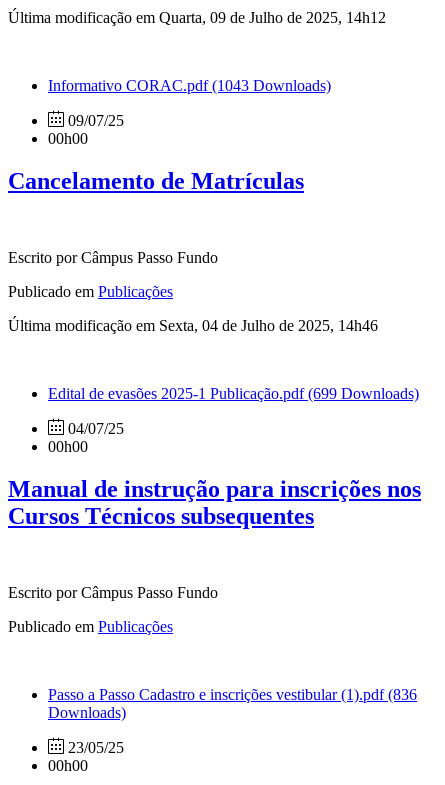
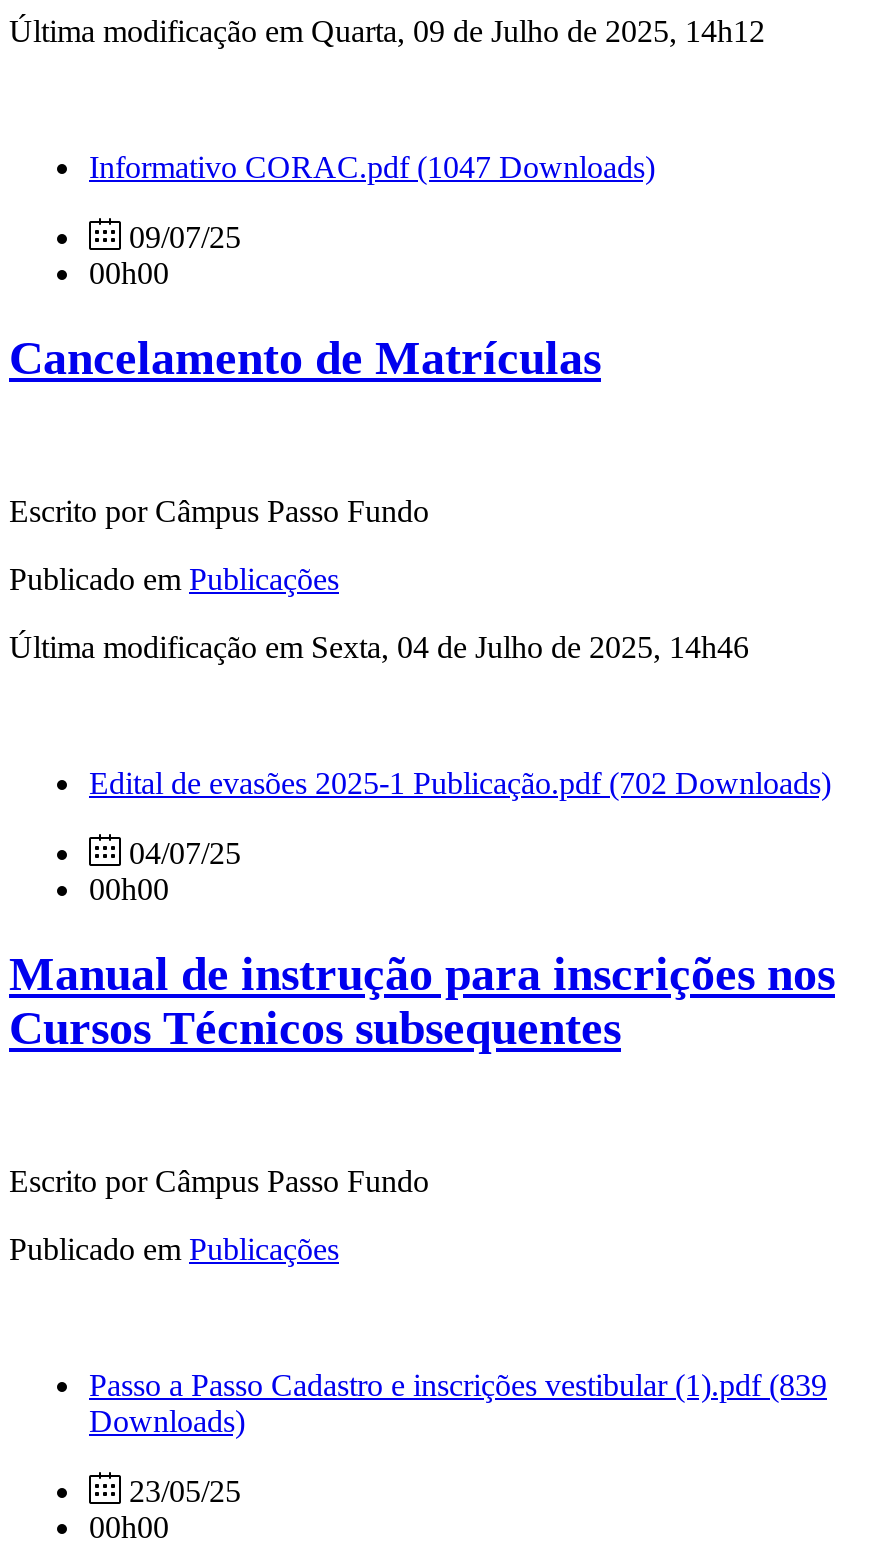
- Informativo CORAC.pdf (1043 Downloads)
+ Informativo CORAC.pdf (1047 Downloads)

- Edital de evasões 2025-1 Publicação.pdf (699 Downloads)
+ Edital de evasões 2025-1 Publicação.pdf (702 Downloads)

- Passo a Passo Cadastro e inscrições vestibular (1).pdf (836
+ Passo a Passo Cadastro e inscrições vestibular (1).pdf (839
